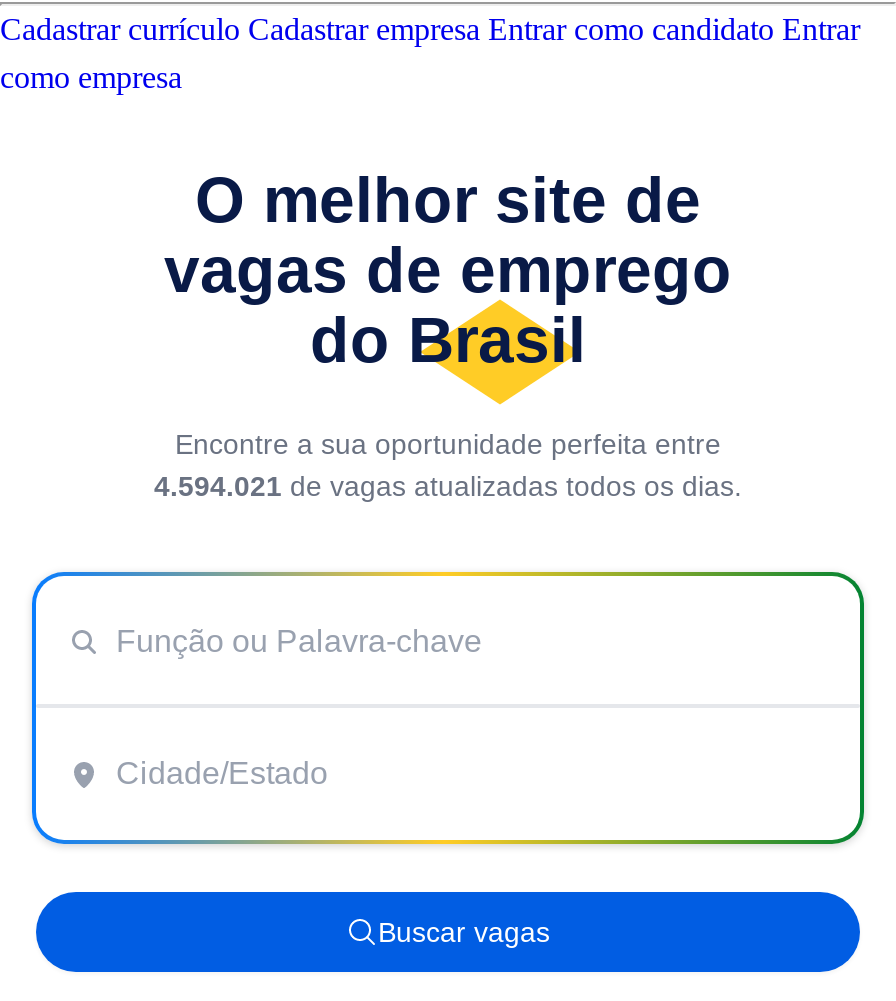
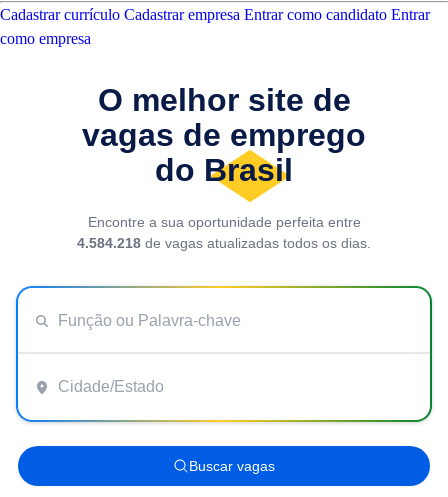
- 4.594.021 de vagas atualizadas todos os dias.
+ 4.584.218 de vagas atualizadas todos os dias.
